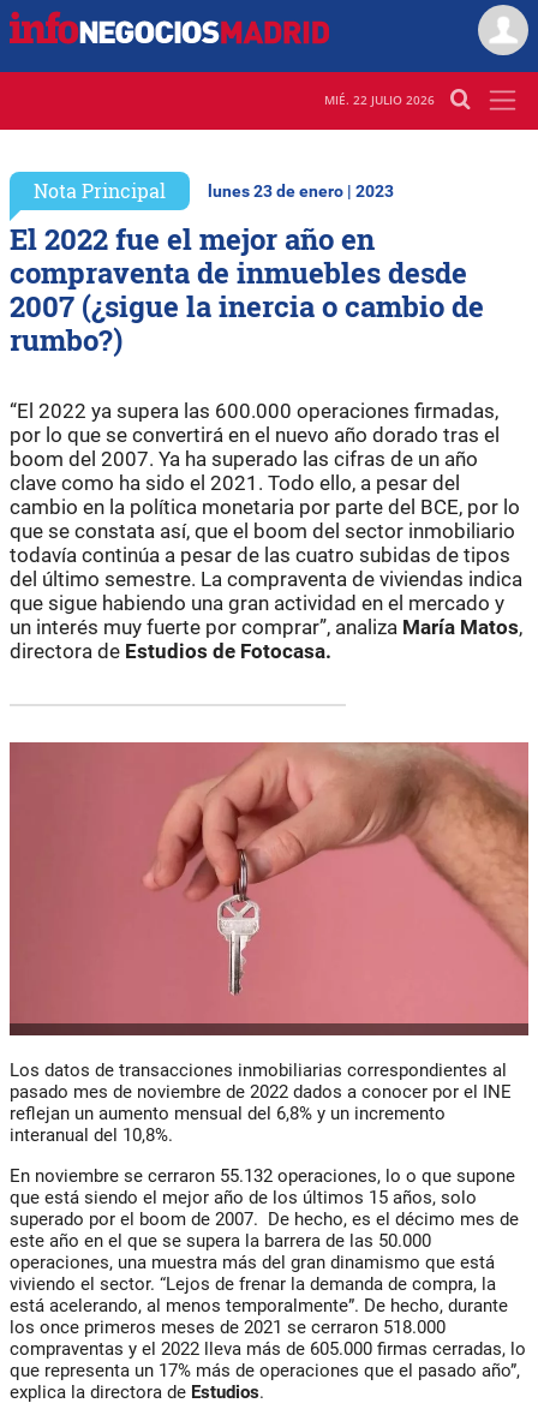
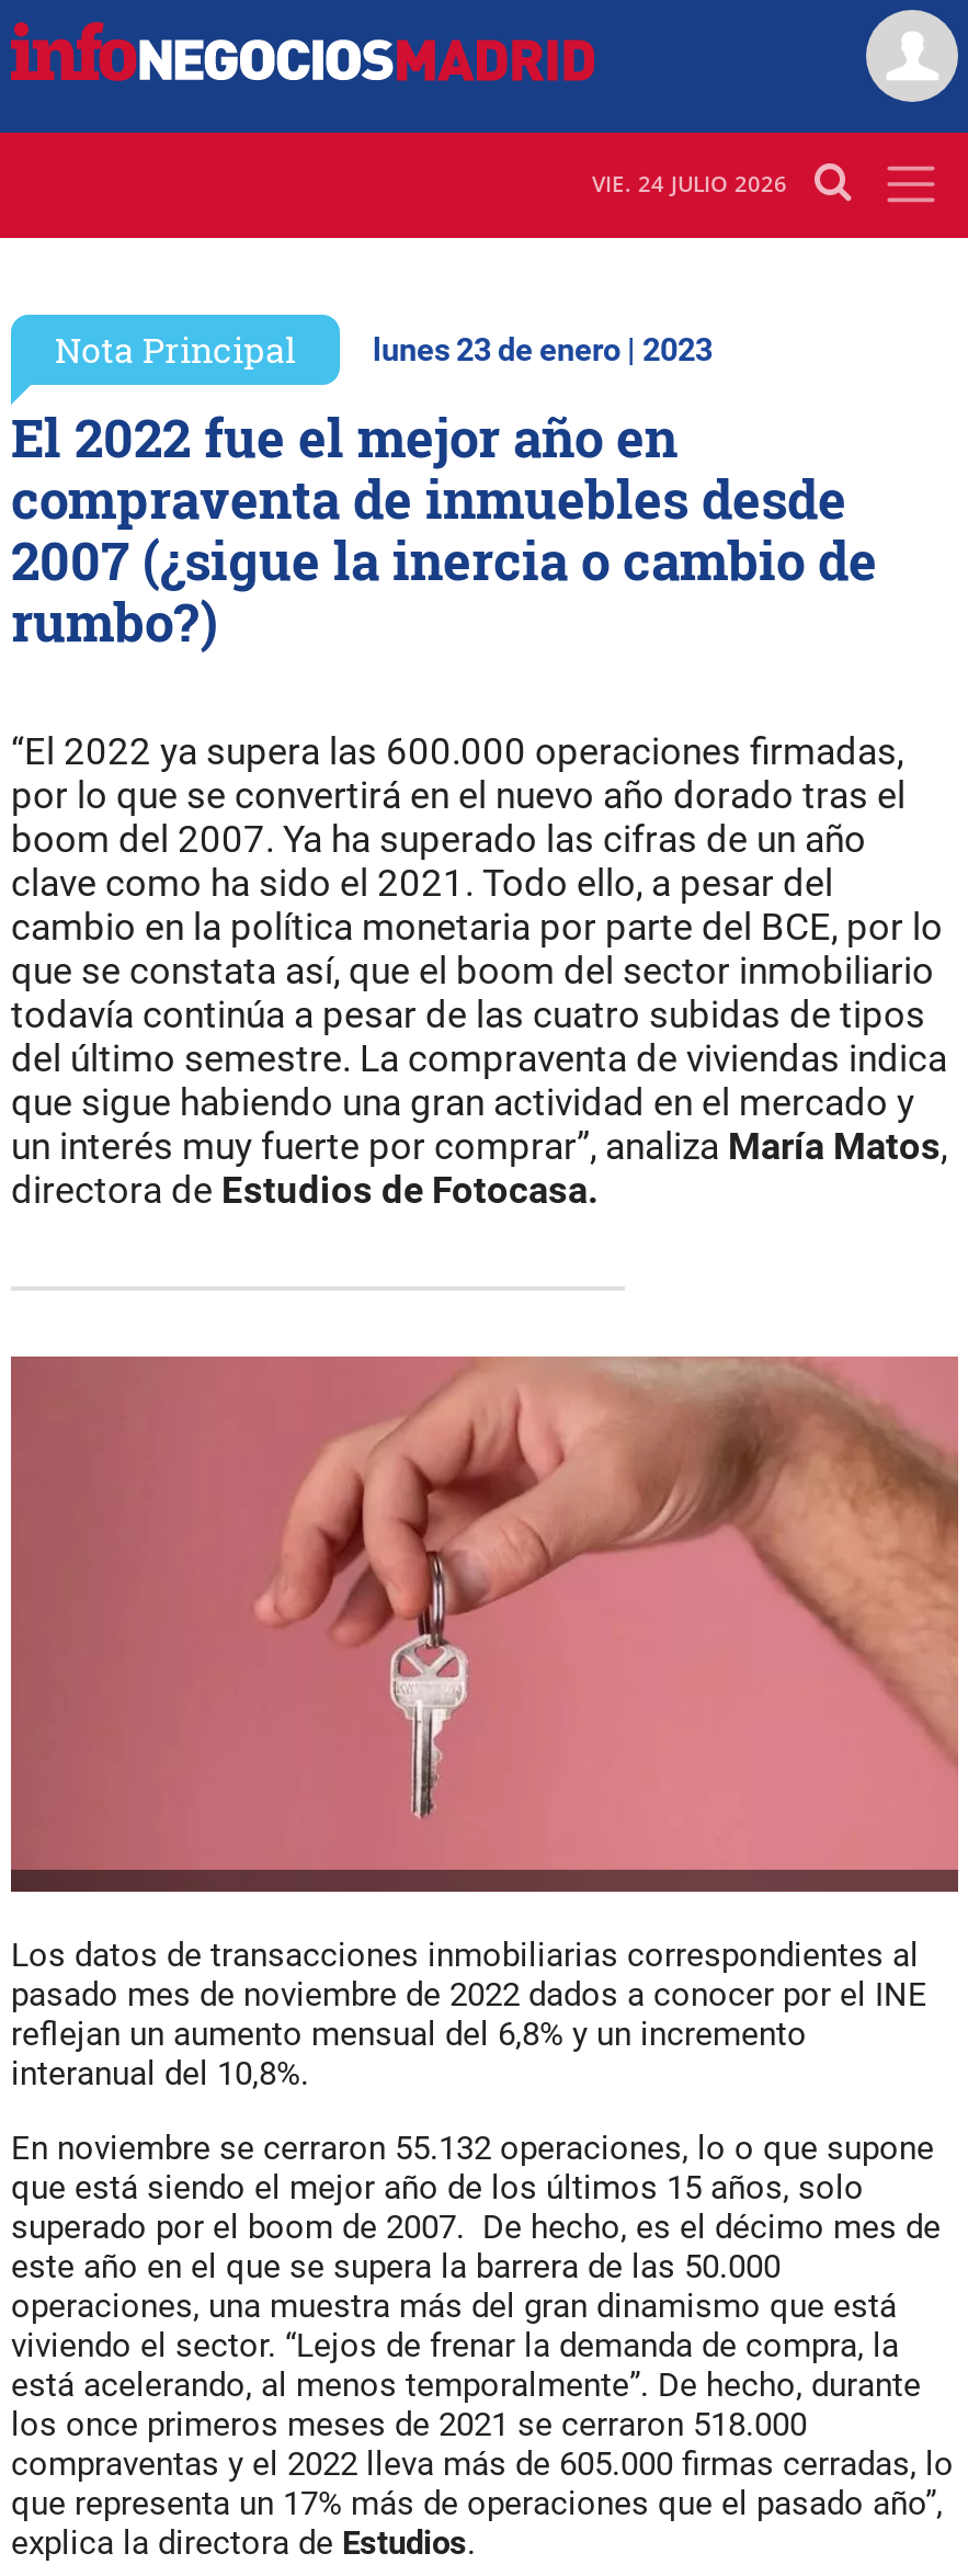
- MIÉ. 22 JULIO 2026
+ VIE. 24 JULIO 2026
